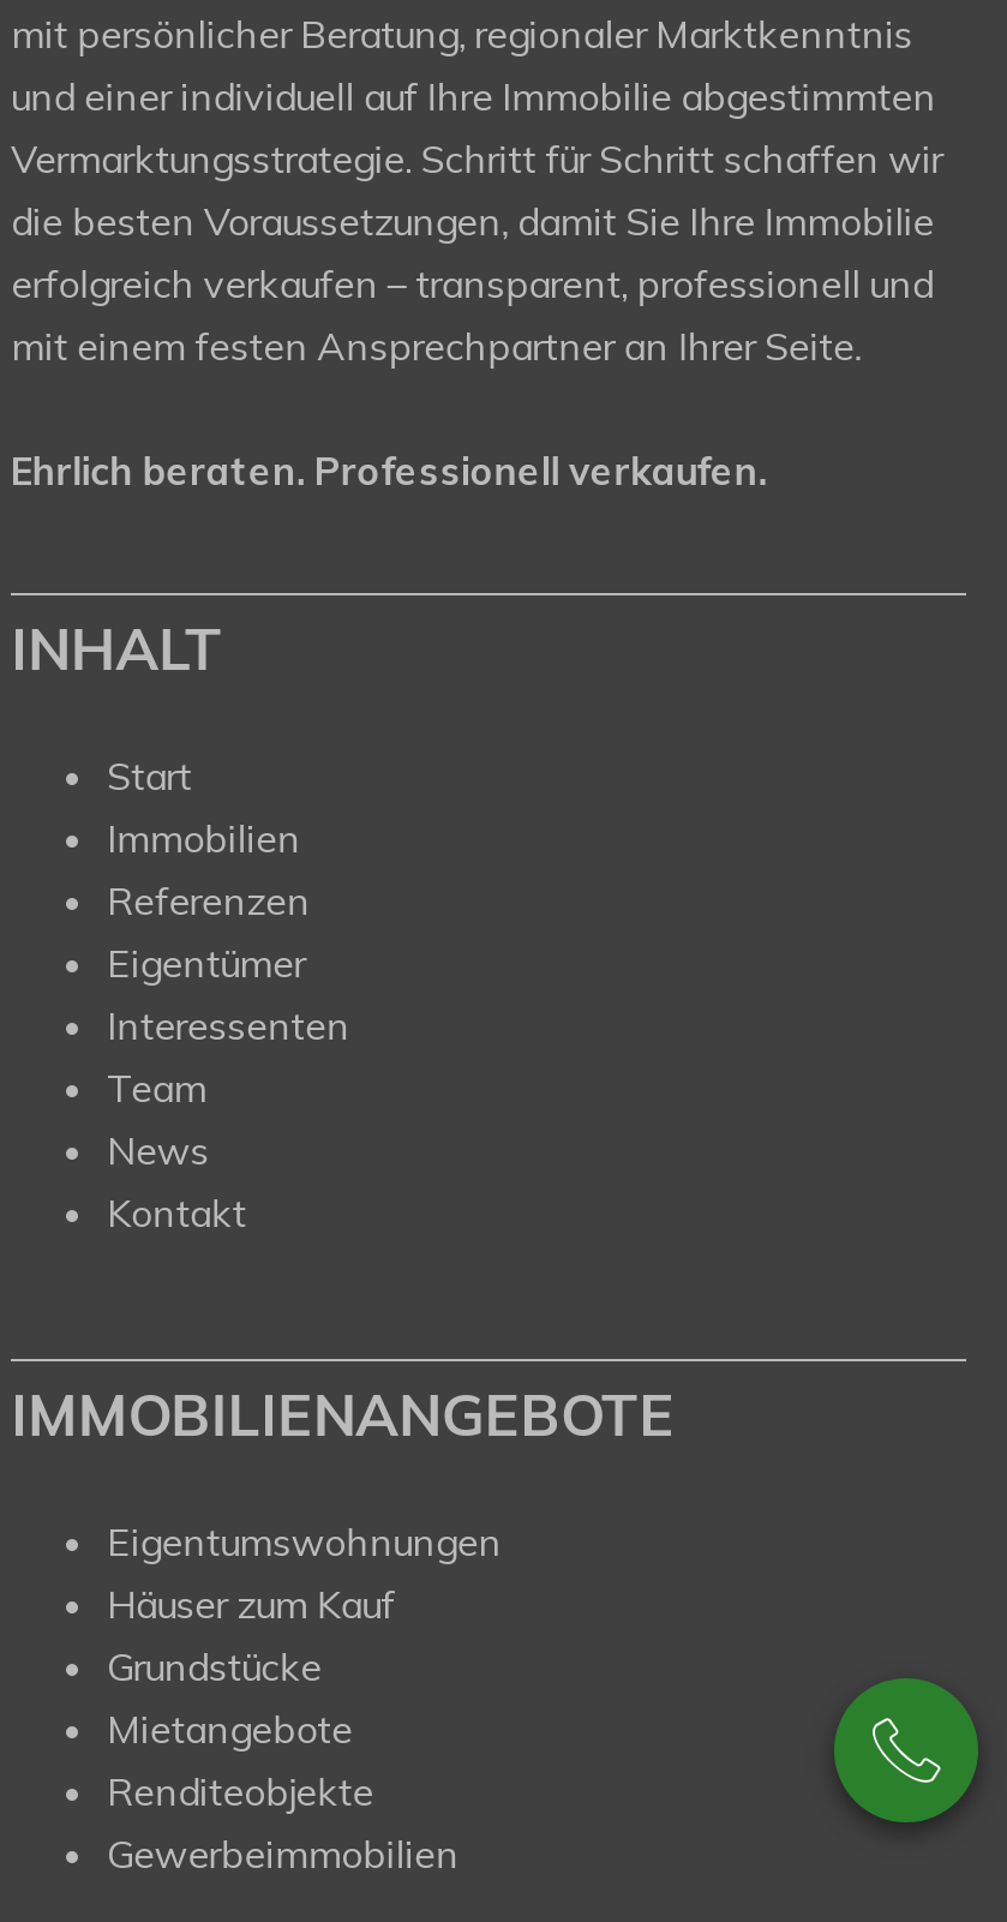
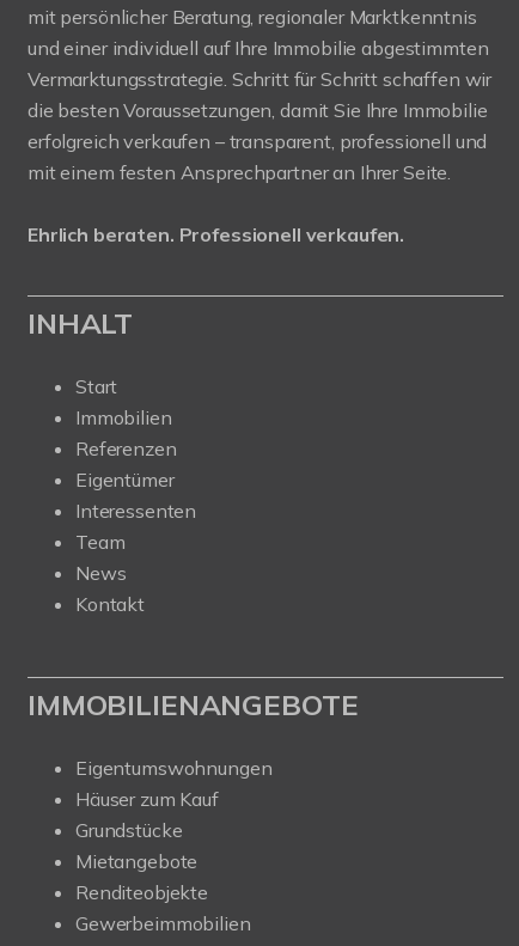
- [image]
